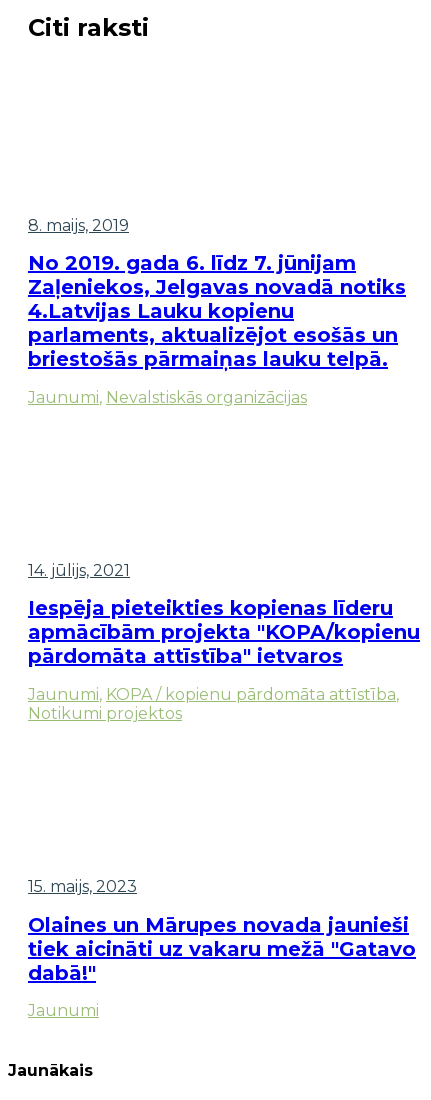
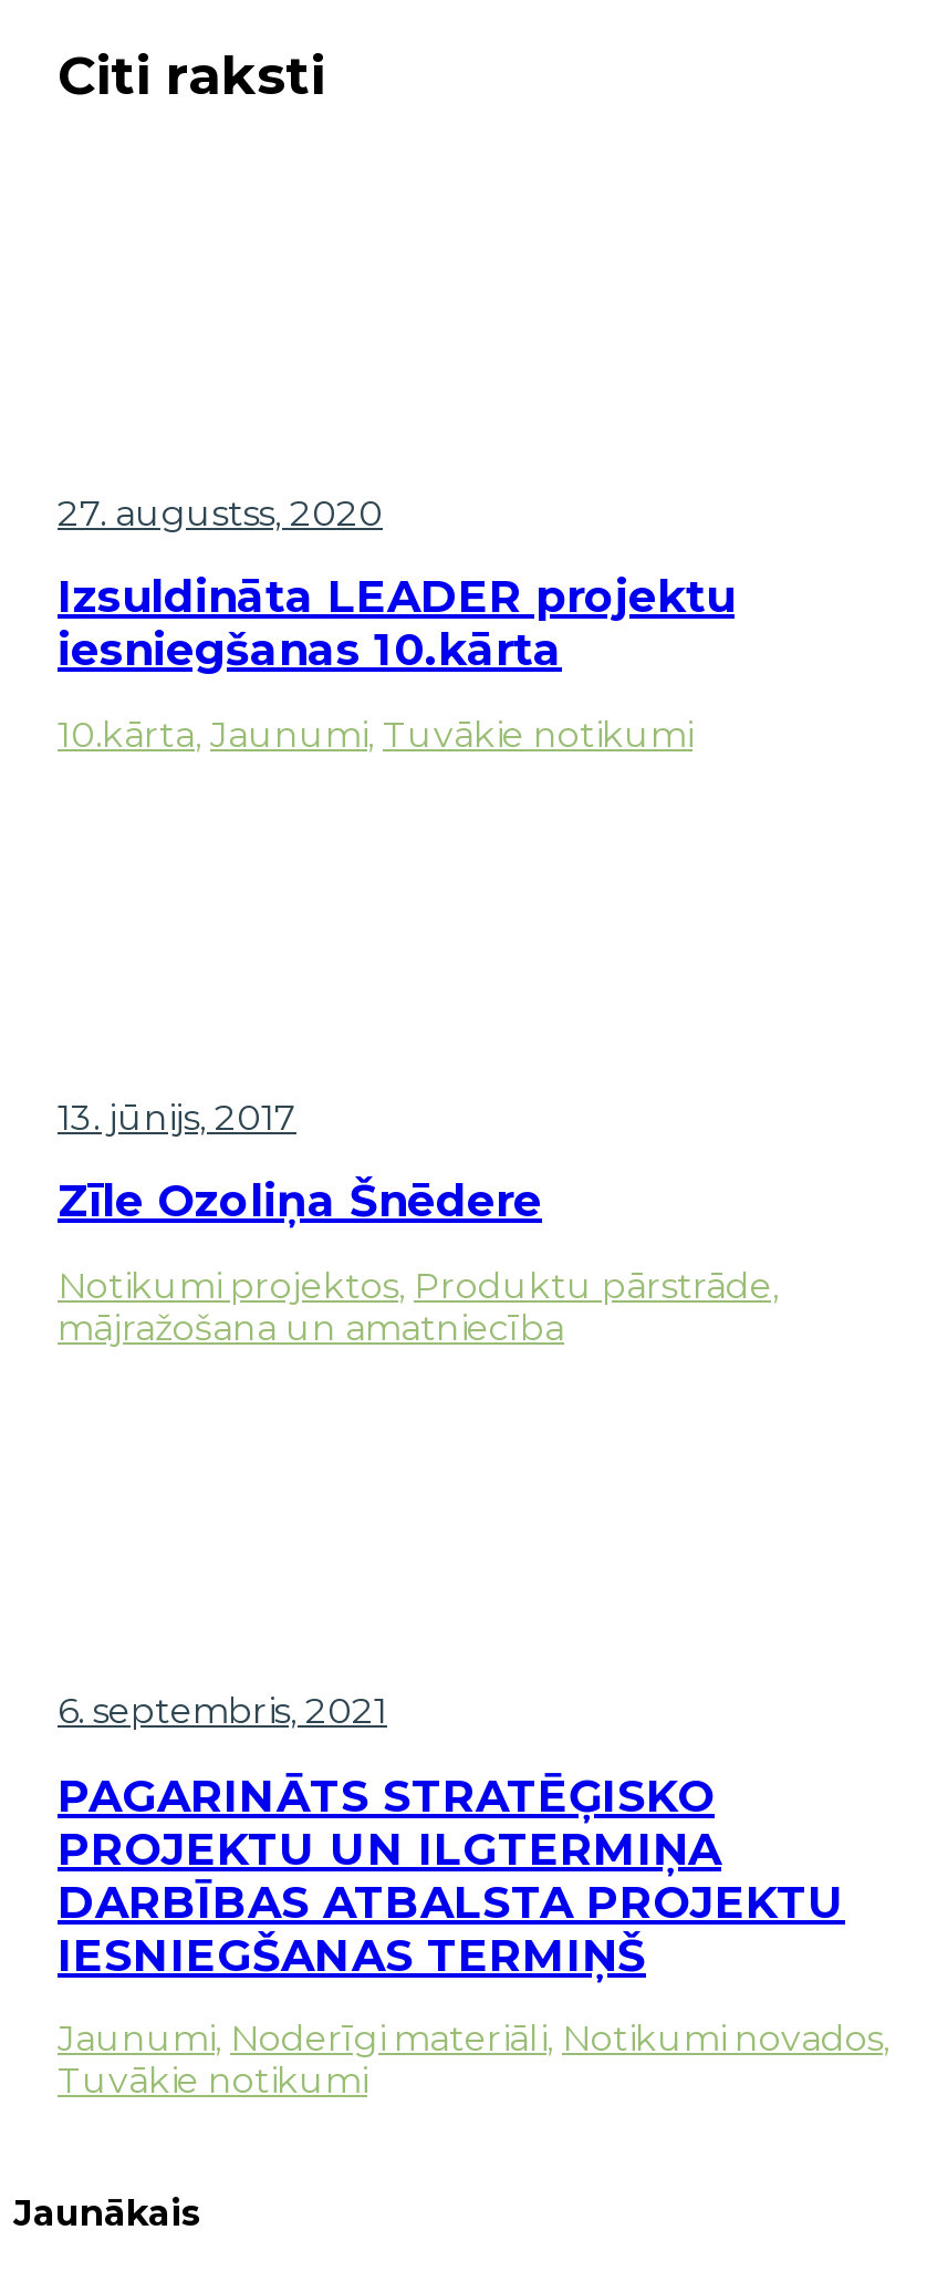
- 8. maijs, 2019
+ 27. augustss, 2020

- No 2019. gada 6. līdz 7. jūnijam
- Zaļeniekos, Jelgavas novadā notiks
- 4.Latvijas Lauku kopienu
- parlaments, aktualizējot esošās un
- briestošās pārmaiņas lauku telpā.
+ Izsuldināta LEADER projektu
+ iesniegšanas 10.kārta

- Jaunumi, Nevalstiskās organizācijas
+ 10.kārta, Jaunumi, Tuvākie notikumi

- 14. jūlijs, 2021
+ 13. jūnijs, 2017

- Iespēja pieteikties kopienas līderu
- apmācībām projekta "KOPA/kopienu
- pārdomāta attīstība" ietvaros
+ Zīle Ozoliņa Šnēdere

- Jaunumi, KOPA / kopienu pārdomāta attīstība,
- Notikumi projektos
+ Notikumi projektos, Produktu pārstrāde,
+ mājražošana un amatniecība

- 15. maijs, 2023
+ 6. septembris, 2021

- Olaines un Mārupes novada jaunieši
- tiek aicināti uz vakaru mežā "Gatavo
- dabā!"
+ PAGARINĀTS STRATĒĢISKO
+ PROJEKTU UN ILGTERMIŅA
+ DARBĪBAS ATBALSTA PROJEKTU
+ IESNIEGŠANAS TERMIŅŠ

- Jaunumi
+ Jaunumi, Noderīgi materiāli, Notikumi novados,
+ Tuvākie notikumi
